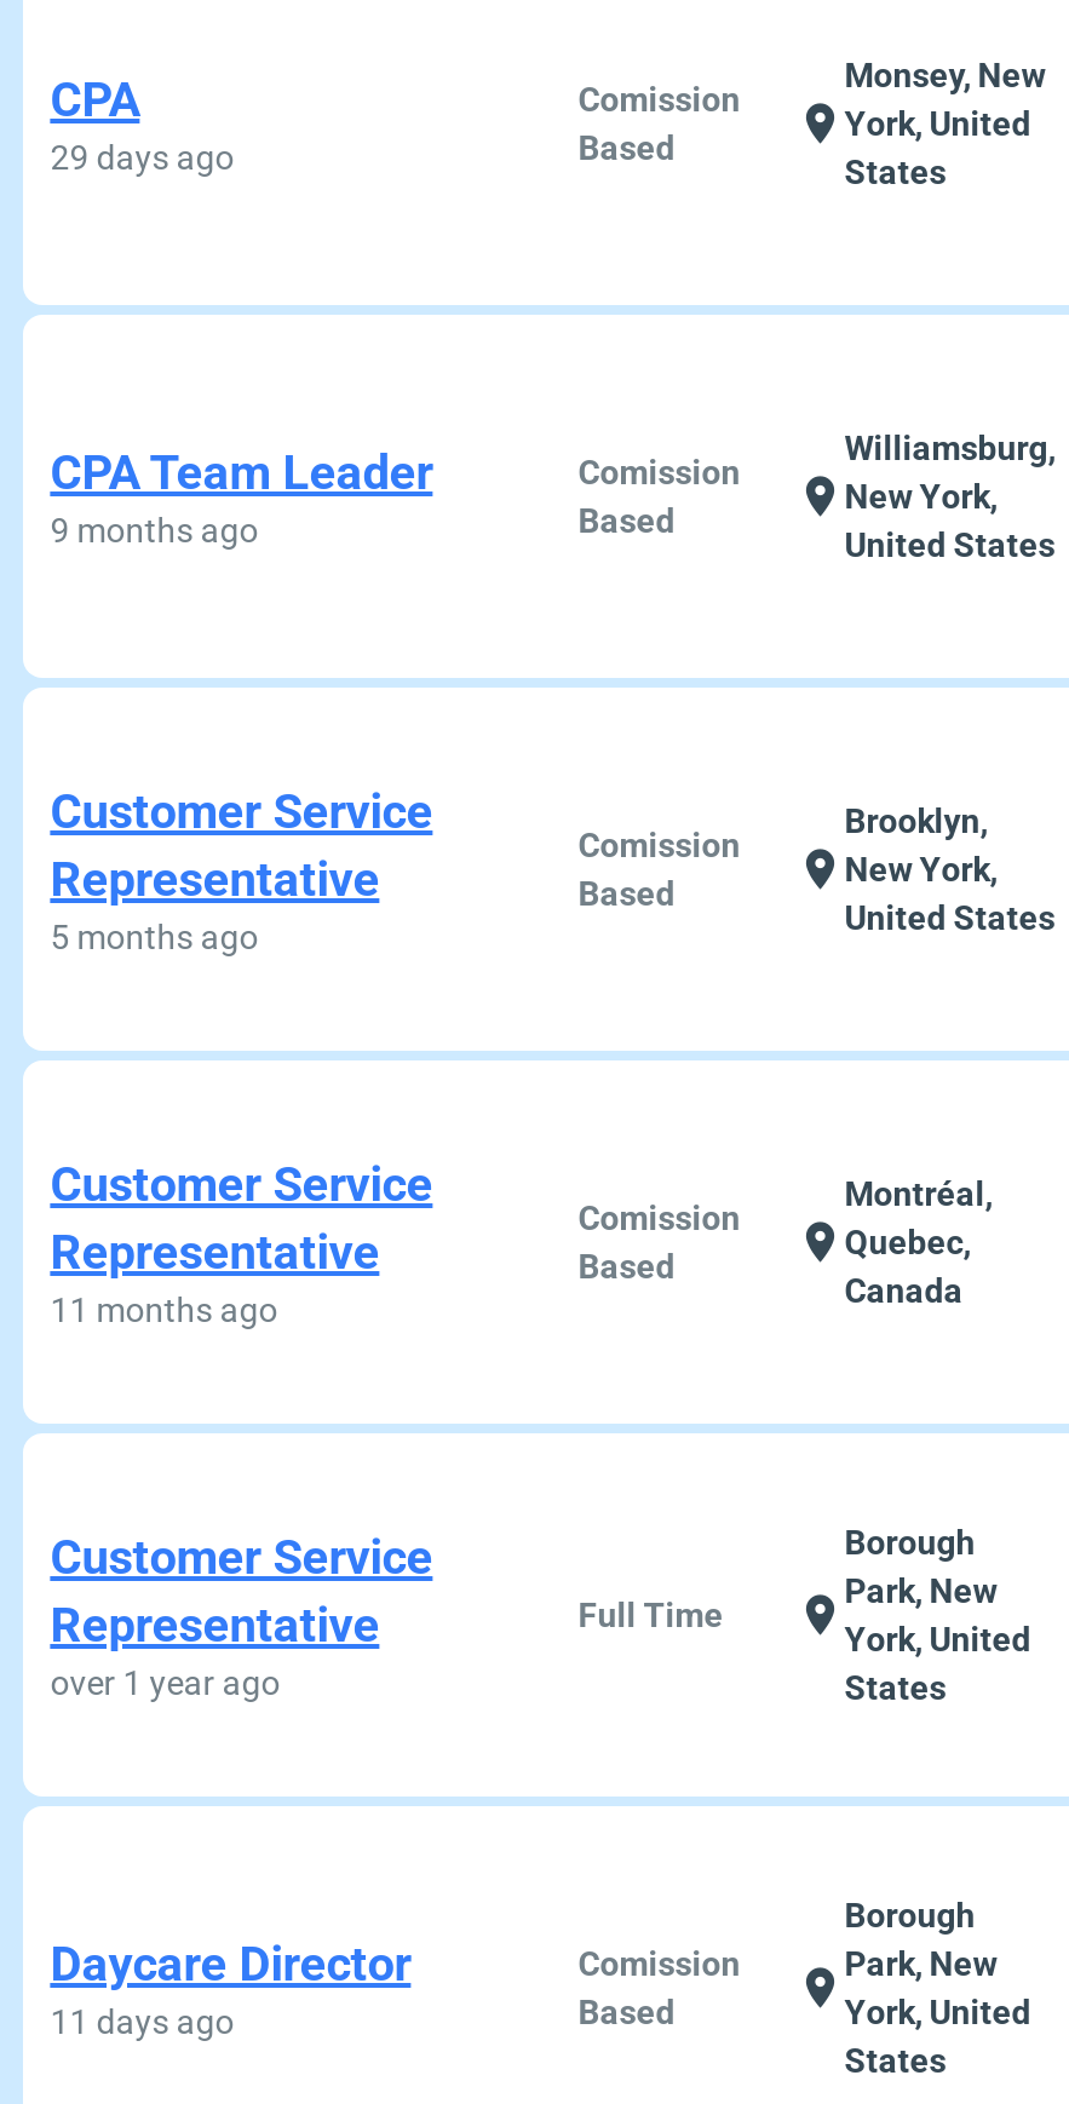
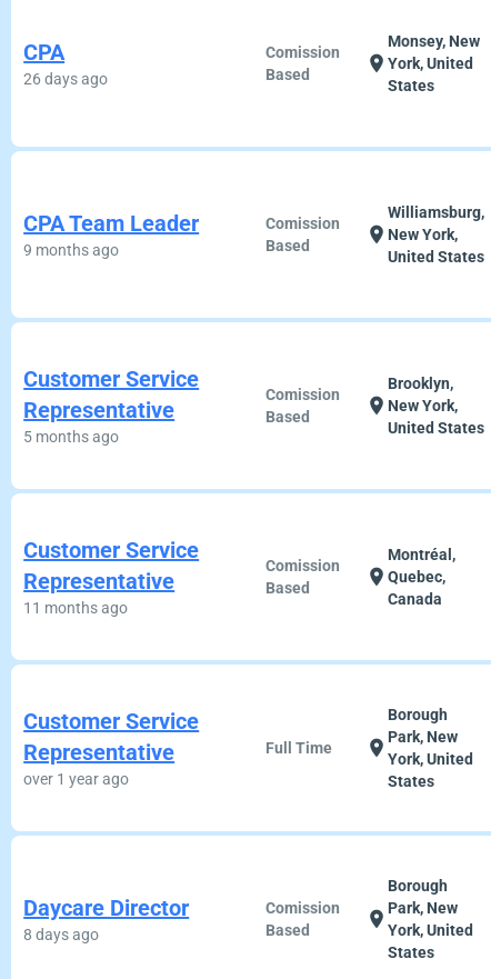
- 29 days ago
+ 26 days ago

- 11 days ago
+ 8 days ago
